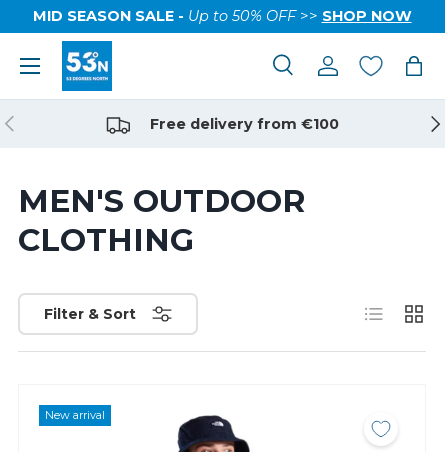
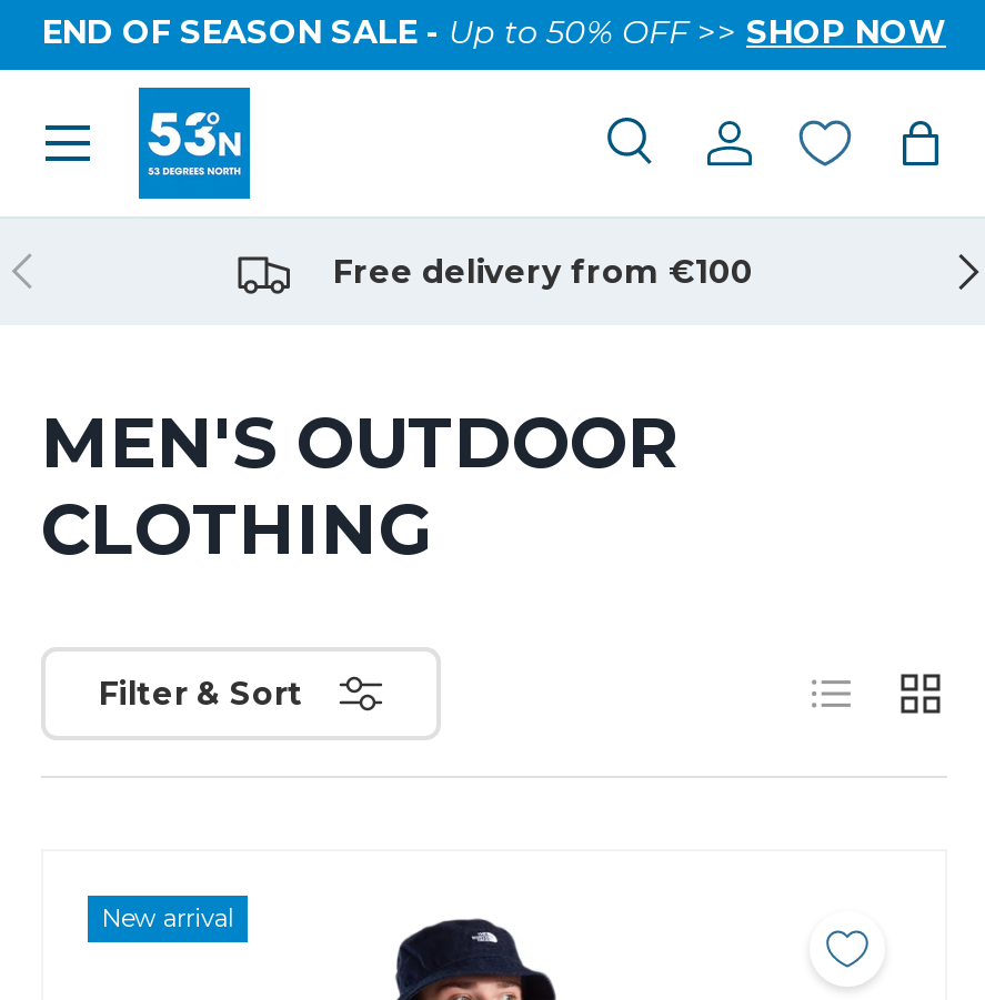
- MID SEASON SALE - Up to 50% OFF >> SHOP NOW
+ END OF SEASON SALE - Up to 50% OFF >> SHOP NOW
